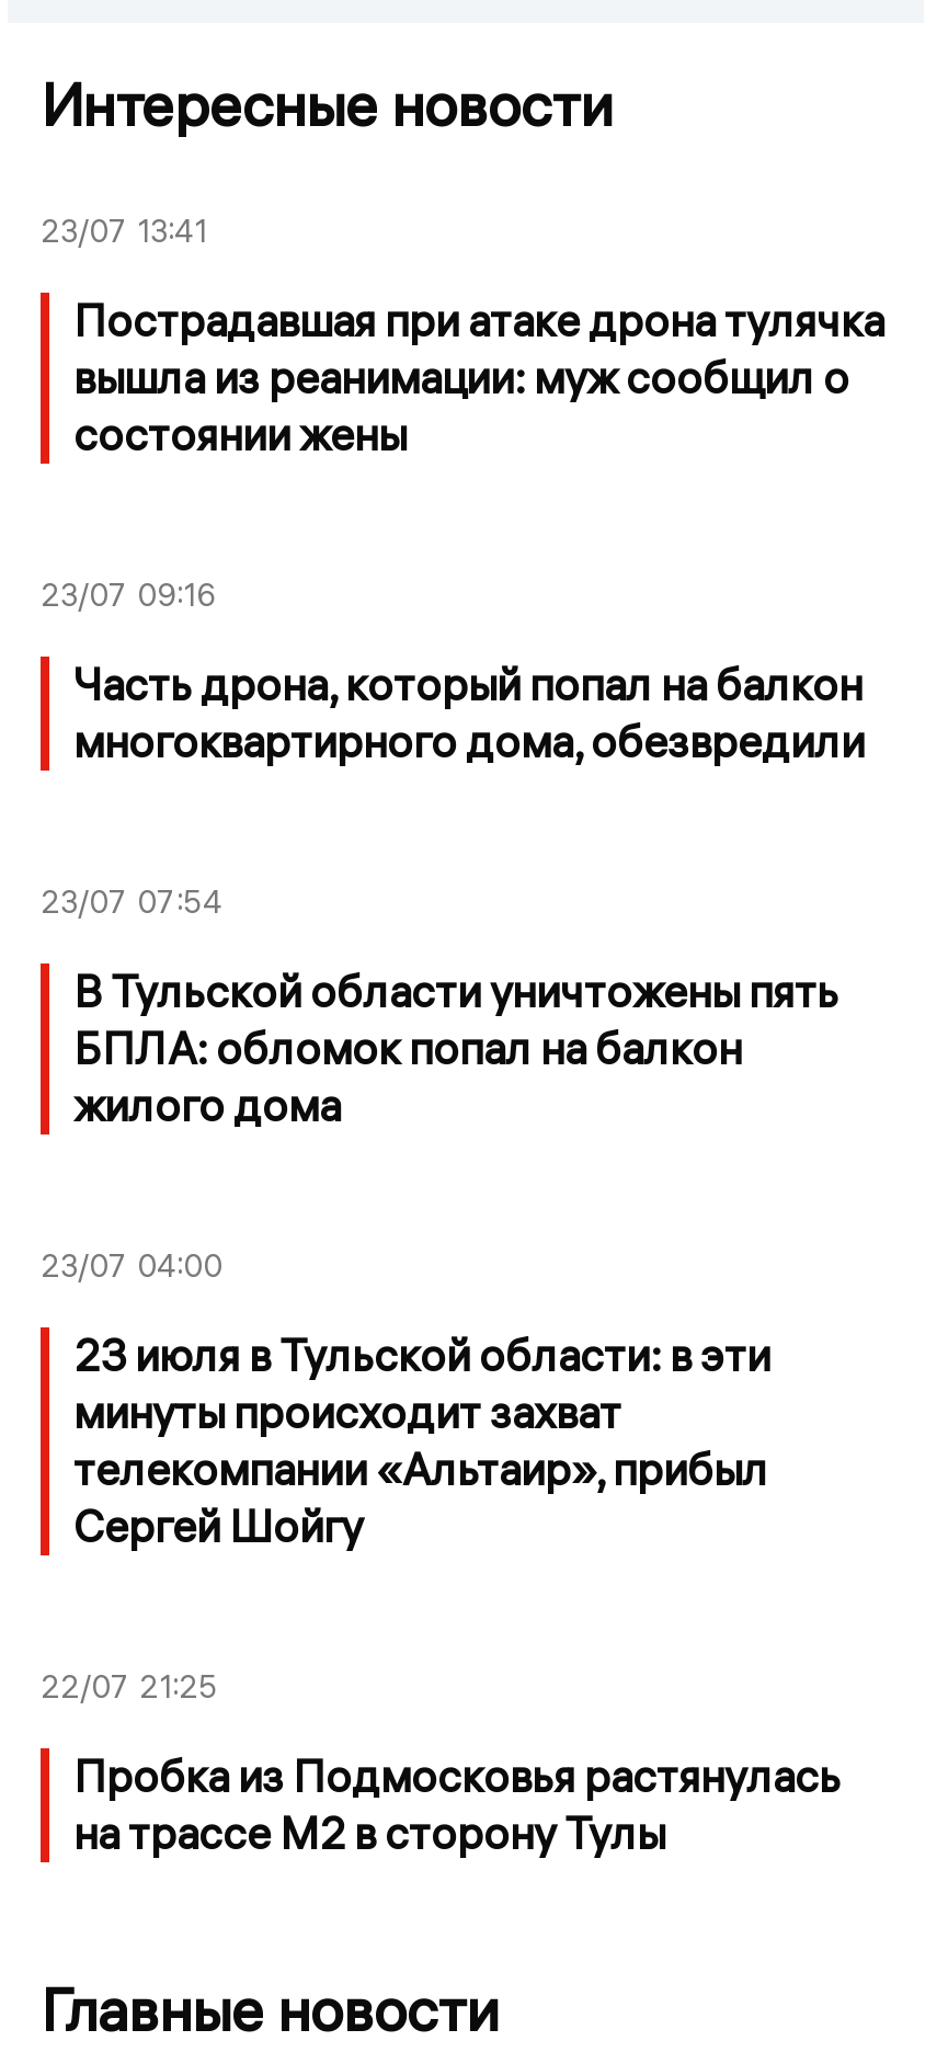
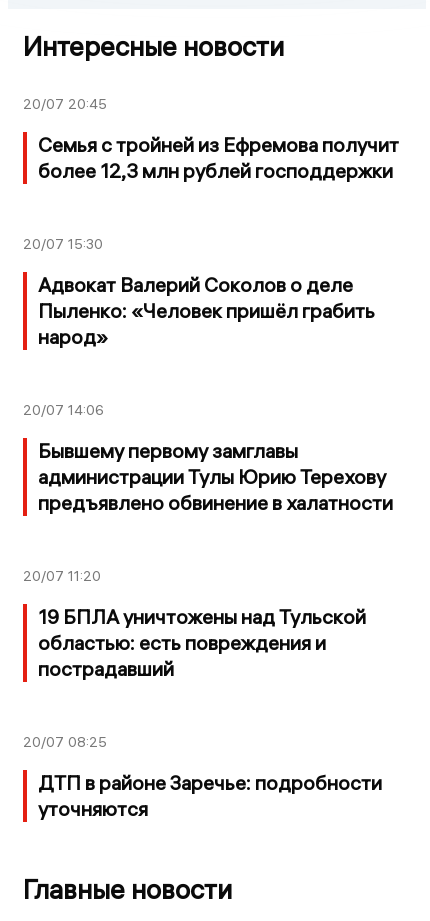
- 23/07 13:41
+ 20/07 20:45

- Пострадавшая при атаке дрона тулячка
- вышла из реанимации: муж сообщил о
- состоянии жены
+ Семья с тройней из Ефремова получит
+ более 12,3 млн рублей господдержки

- 23/07 09:16
+ 20/07 15:30

- Часть дрона, который попал на балкон
- многоквартирного дома, обезвредили
+ Адвокат Валерий Соколов о деле
+ Пыленко: «Человек пришёл грабить
+ народ»

- 23/07 07:54
+ 20/07 14:06

- В Тульской области уничтожены пять
- БПЛА: обломок попал на балкон
- жилого дома
+ Бывшему первому замглавы
+ администрации Тулы Юрию Терехову
+ предъявлено обвинение в халатности

- 23/07 04:00
+ 20/07 11:20

- 23 июля в Тульской области: в эти
- минуты происходит захват
- телекомпании «Альтаир», прибыл
- Сергей Шойгу
+ 19 БПЛА уничтожены над Тульской
+ областью: есть повреждения и
+ пострадавший

- 22/07 21:25
+ 20/07 08:25

- Пробка из Подмосковья растянулась
- на трассе М2 в сторону Тулы
+ ДТП в районе Заречье: подробности
+ уточняются
